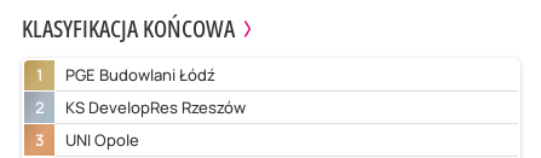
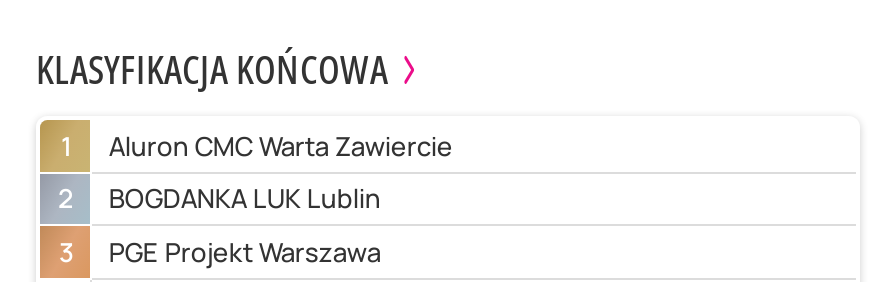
- PGE Budowlani Łódź
+ Aluron CMC Warta Zawiercie

- KS DevelopRes Rzeszów
+ BOGDANKA LUK Lublin

- UNI Opole
+ PGE Projekt Warszawa
